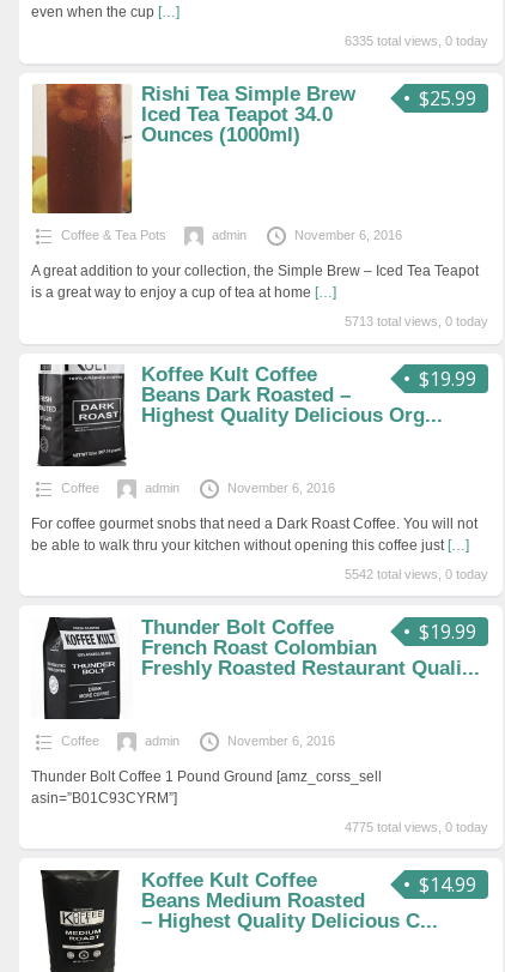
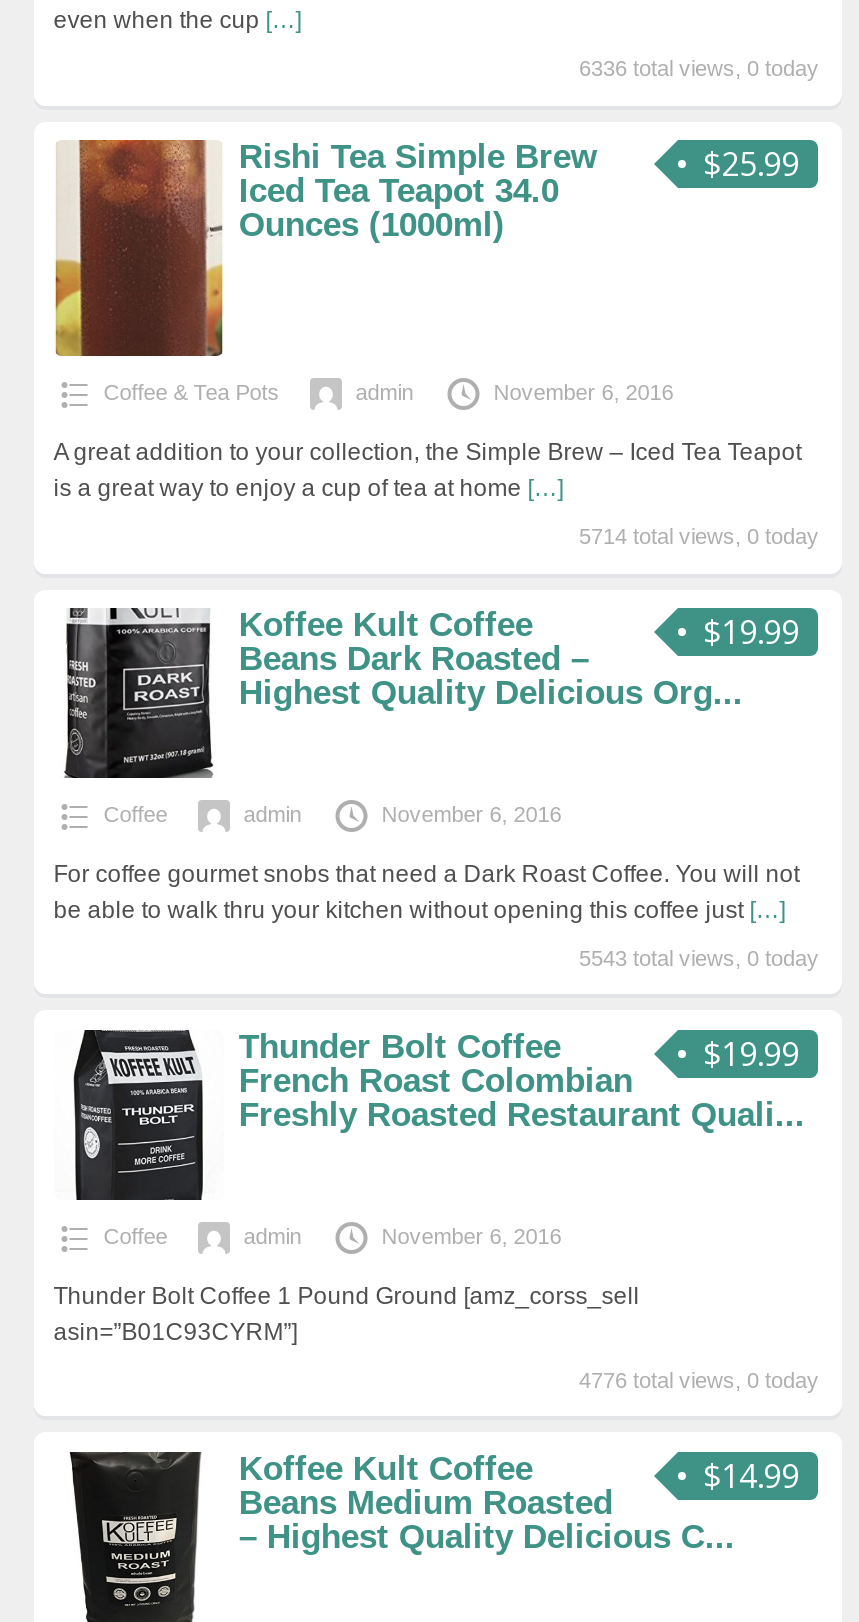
- 6335 total views, 0 today
+ 6336 total views, 0 today

- 5713 total views, 0 today
+ 5714 total views, 0 today

- 5542 total views, 0 today
+ 5543 total views, 0 today

- 4775 total views, 0 today
+ 4776 total views, 0 today
